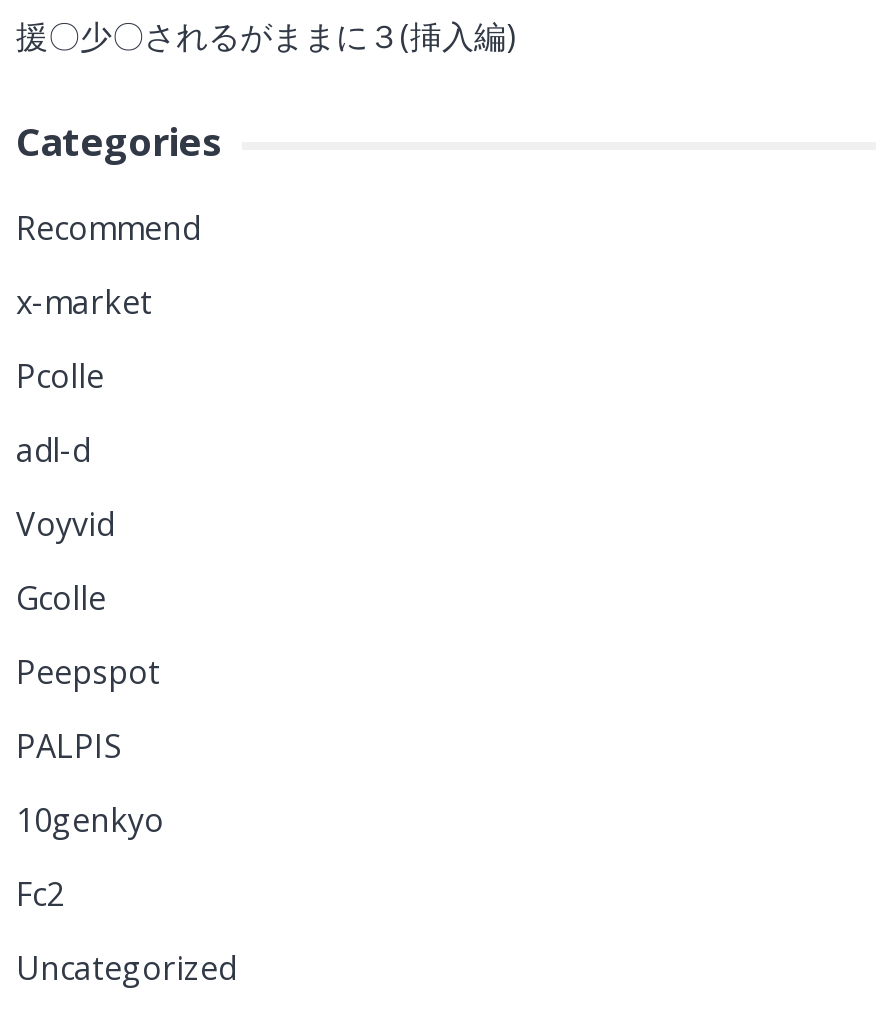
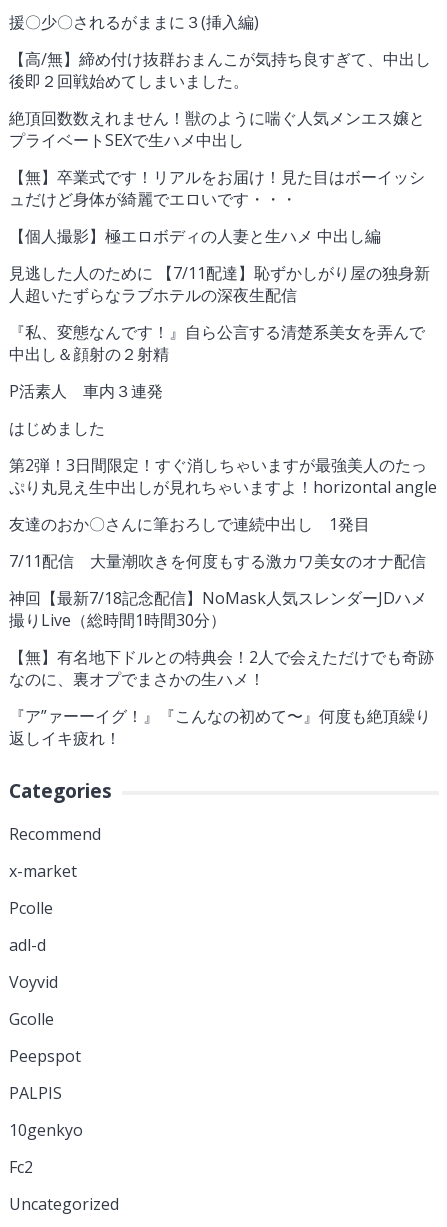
+ 【高/無】締め付け抜群おまんこが気持ち良すぎて、中出し
+ 後即２回戦始めてしまいました。
+ 絶頂回数数えれません！獣のように喘ぐ人気メンエス嬢と
+ プライベートSEXで生ハメ中出し
+ 【無】卒業式です！リアルをお届け！見た目はボーイッシ
+ ュだけど身体が綺麗でエロいです・・・
+ 【個人撮影】極エロボディの人妻と生ハメ 中出し編
+ 見逃した人のために 【7/11配達】恥ずかしがり屋の独身新
+ 人超いたずらなラブホテルの深夜生配信
+ 『私、変態なんです！』自ら公言する清楚系美女を弄んで
+ 中出し＆顔射の２射精
+ P活素人 車内３連発
+ はじめました
+ 第2弾！3日間限定！すぐ消しちゃいますが最強美人のたっ
+ ぷり丸見え生中出しが見れちゃいますよ！horizontal angle
+ 友達のおか〇さんに筆おろしで連続中出し 1発目
+ 7/11配信 大量潮吹きを何度もする激カワ美女のオナ配信
+ 神回【最新7/18記念配信】NoMask人気スレンダーJDハメ
+ 撮りLive（総時間1時間30分）
+ 【無】有名地下ドルとの特典会！2人で会えただけでも奇跡
+ なのに、裏オプでまさかの生ハメ！
+ 『ア”ァーーイグ！』『こんなの初めて〜』何度も絶頂繰り
+ 返しイキ疲れ！
